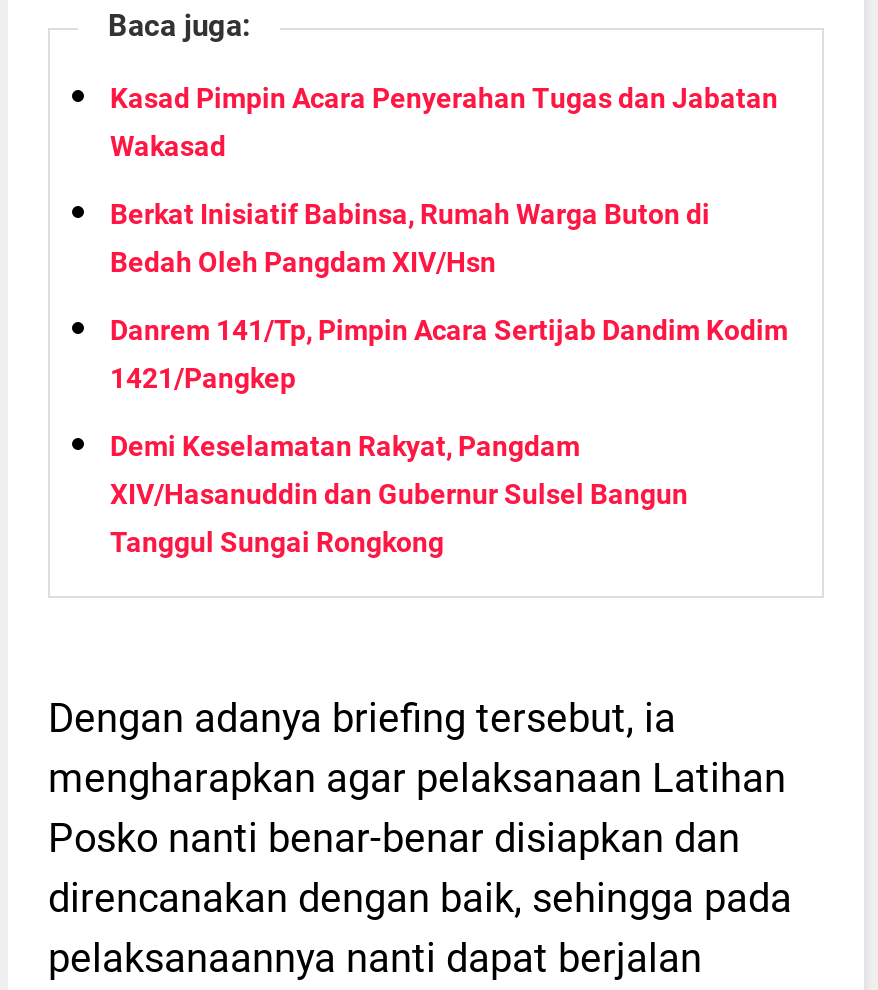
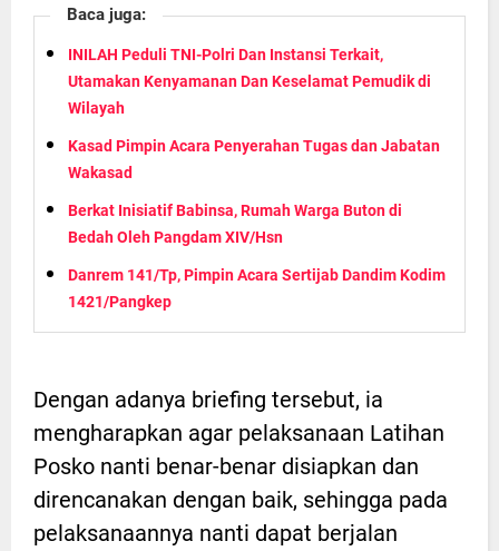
+ INILAH Peduli TNI-Polri Dan Instansi Terkait,
+ Utamakan Kenyamanan Dan Keselamat Pemudik di
+ Wilayah

moved down: Kasad Pimpin Acara Penyerahan Tugas dan Jabatan | Wakasad | Berkat Inisiatif Babinsa, Rumah Warga Buton di | Bedah Oleh Pangdam XIV/Hsn | Danrem 141/Tp, Pimpin Acara Sertijab Dandim Kodim | 1421/Pangkep

- Demi Keselamatan Rakyat, Pangdam
- XIV/Hasanuddin dan Gubernur Sulsel Bangun
- Tanggul Sungai Rongkong
